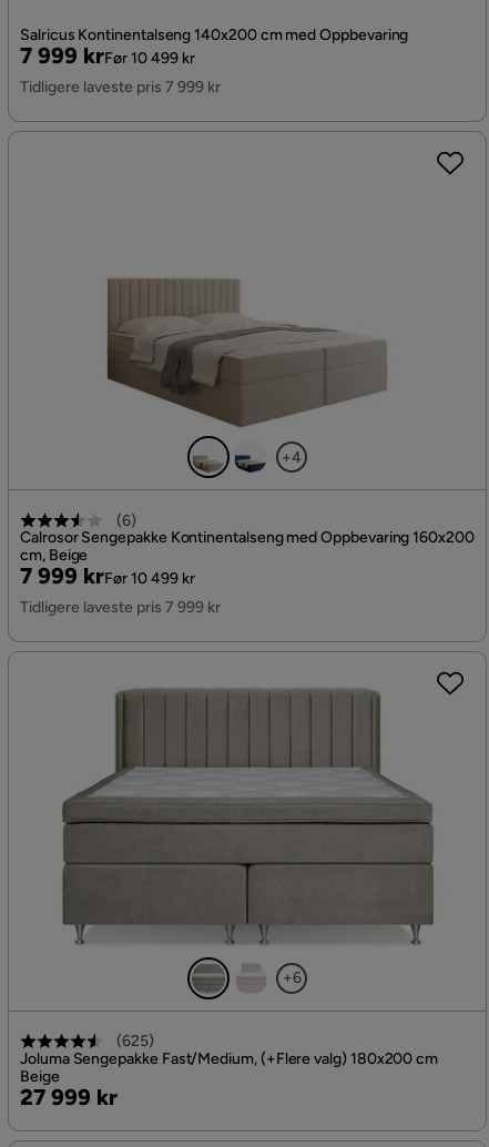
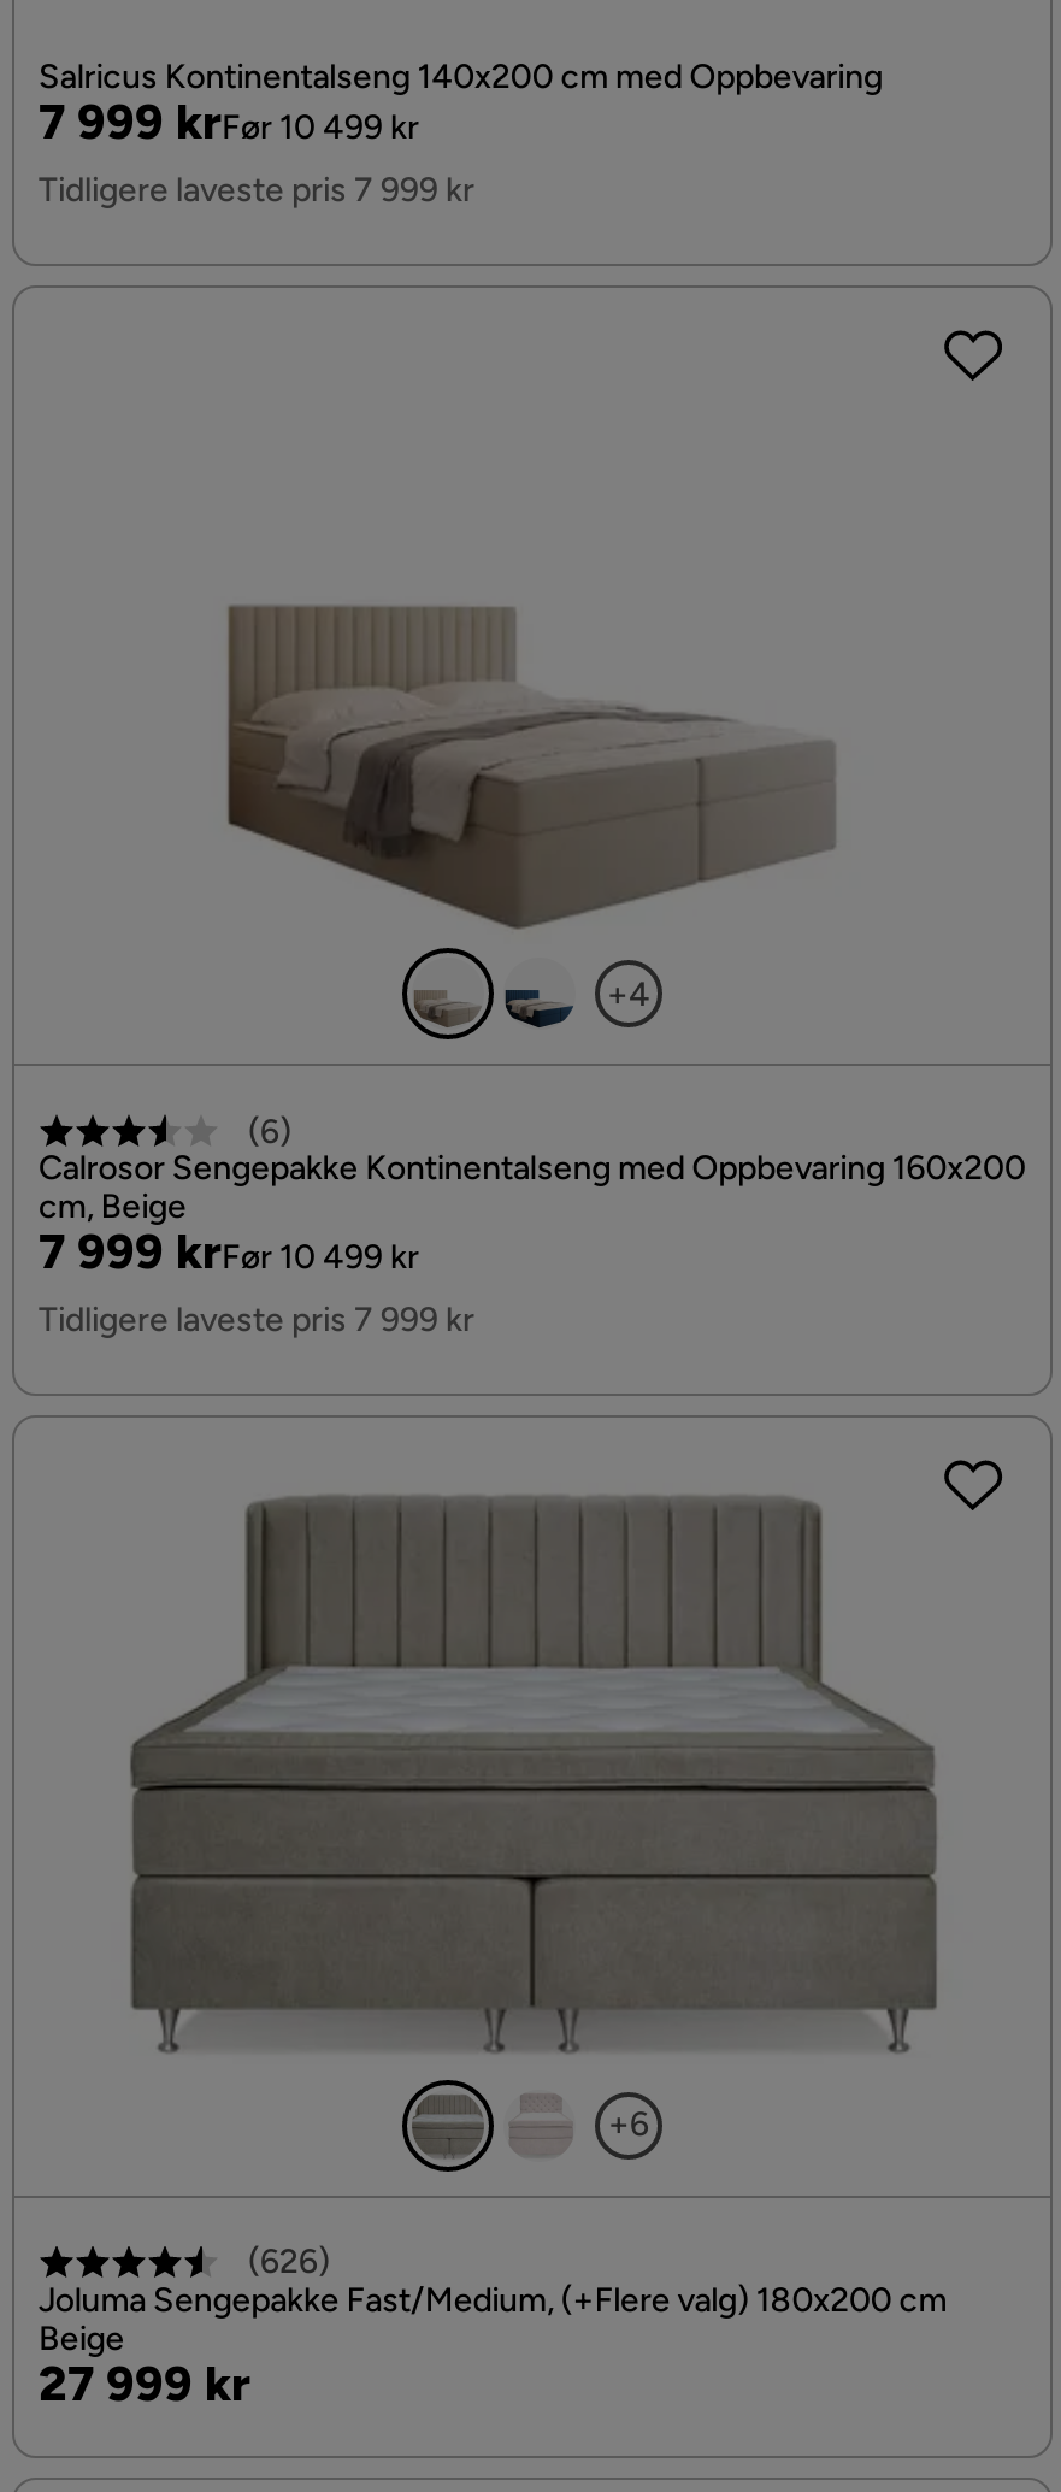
- (625)
+ (626)
